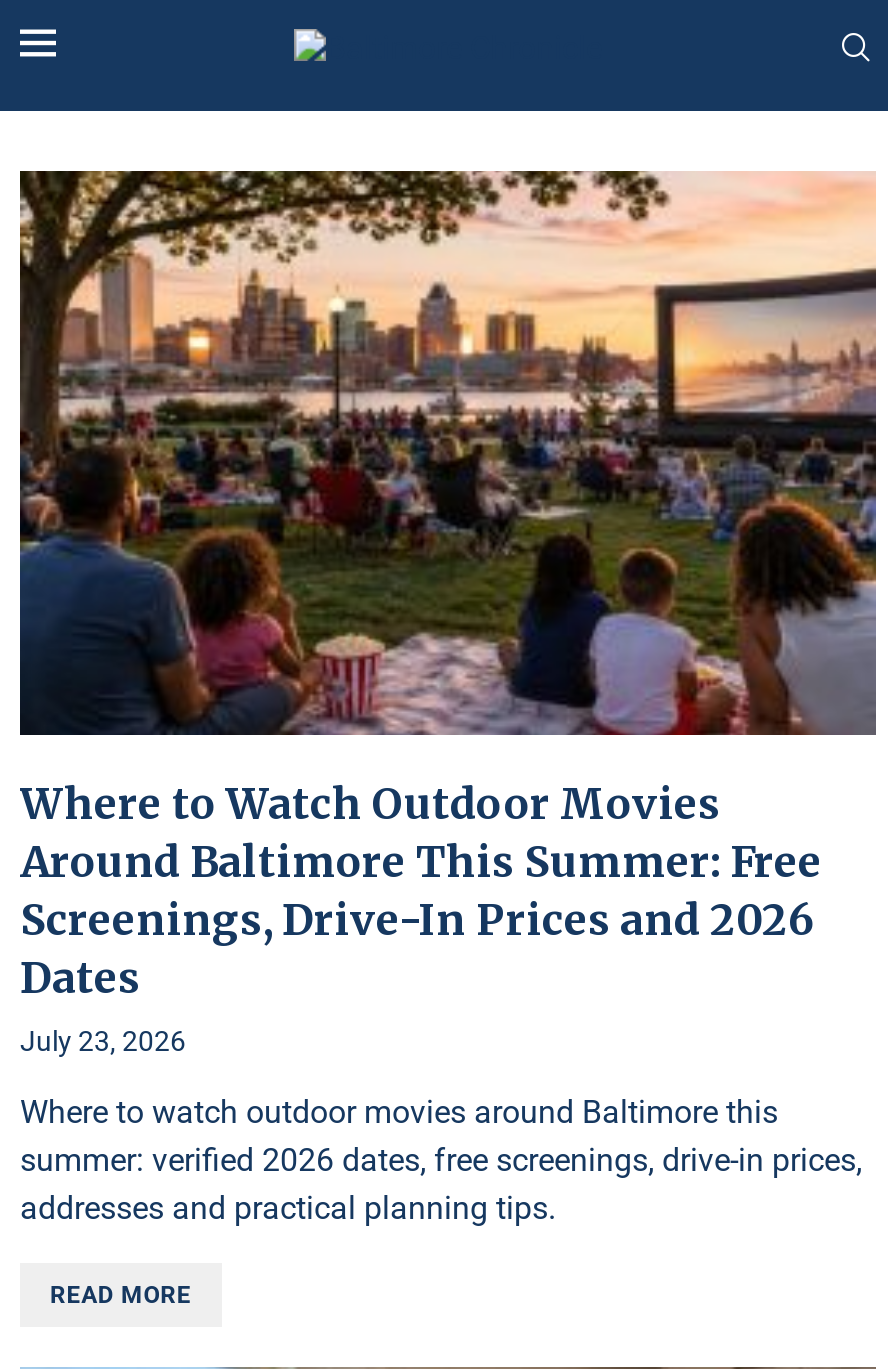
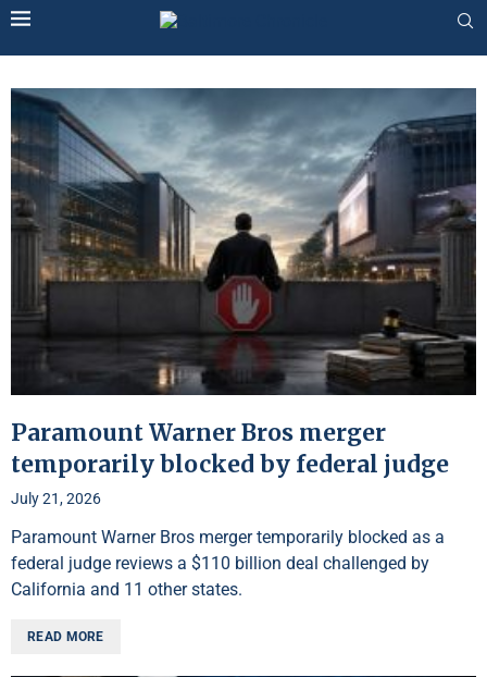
- [image]
- Where to Watch Outdoor Movies
- Around Baltimore This Summer: Free
- Screenings, Drive-In Prices and 2026
- Dates
- July 23, 2026
+ [image]
+ Paramount Warner Bros merger
+ temporarily blocked by federal judge
+ July 21, 2026

- Where to watch outdoor movies around Baltimore this
- summer: verified 2026 dates, free screenings, drive-in prices,
- addresses and practical planning tips.
+ Paramount Warner Bros merger temporarily blocked as a
+ federal judge reviews a $110 billion deal challenged by
+ California and 11 other states.
